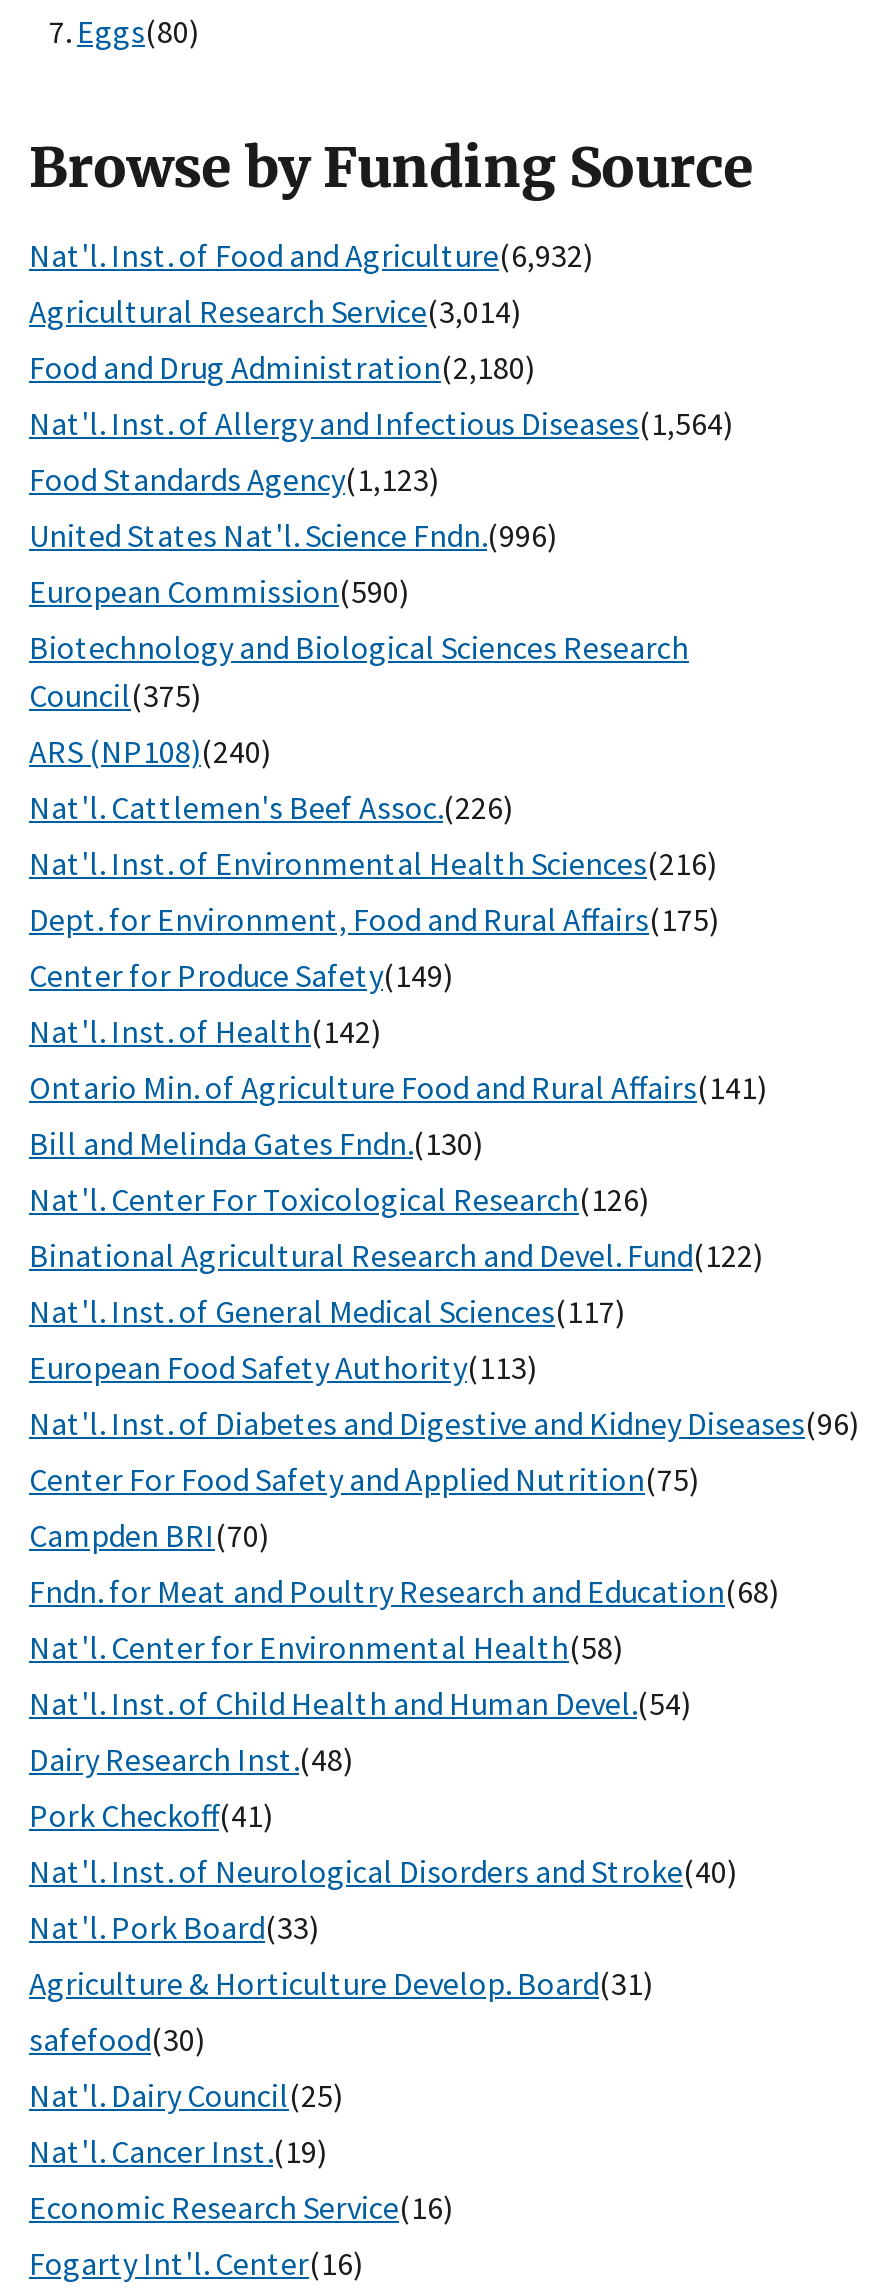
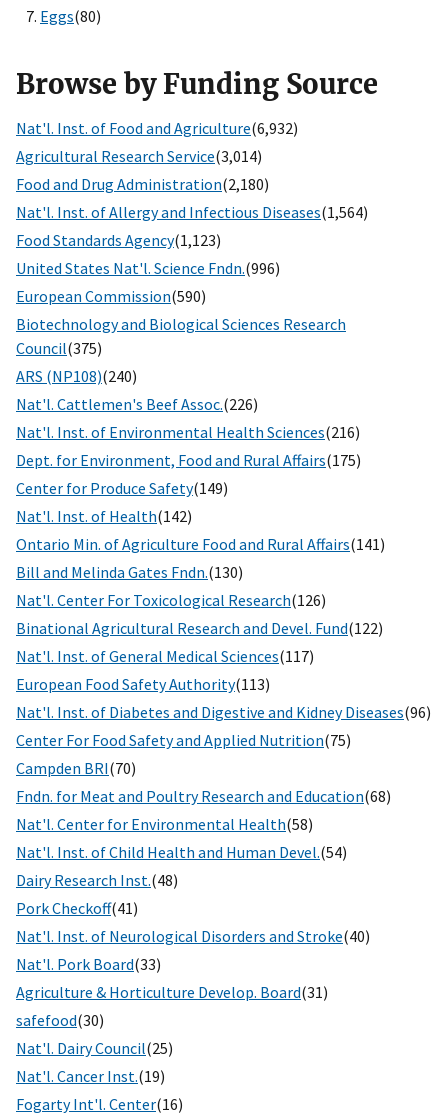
- Economic Research Service (16)
